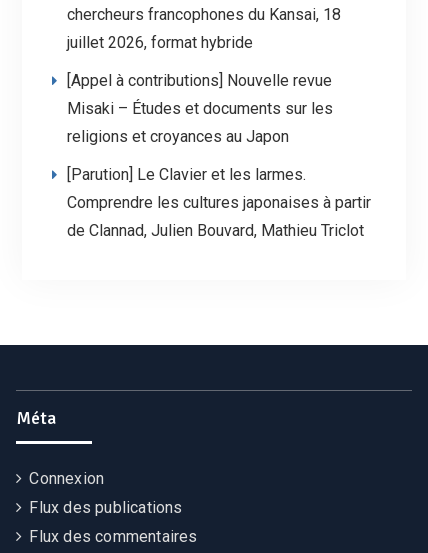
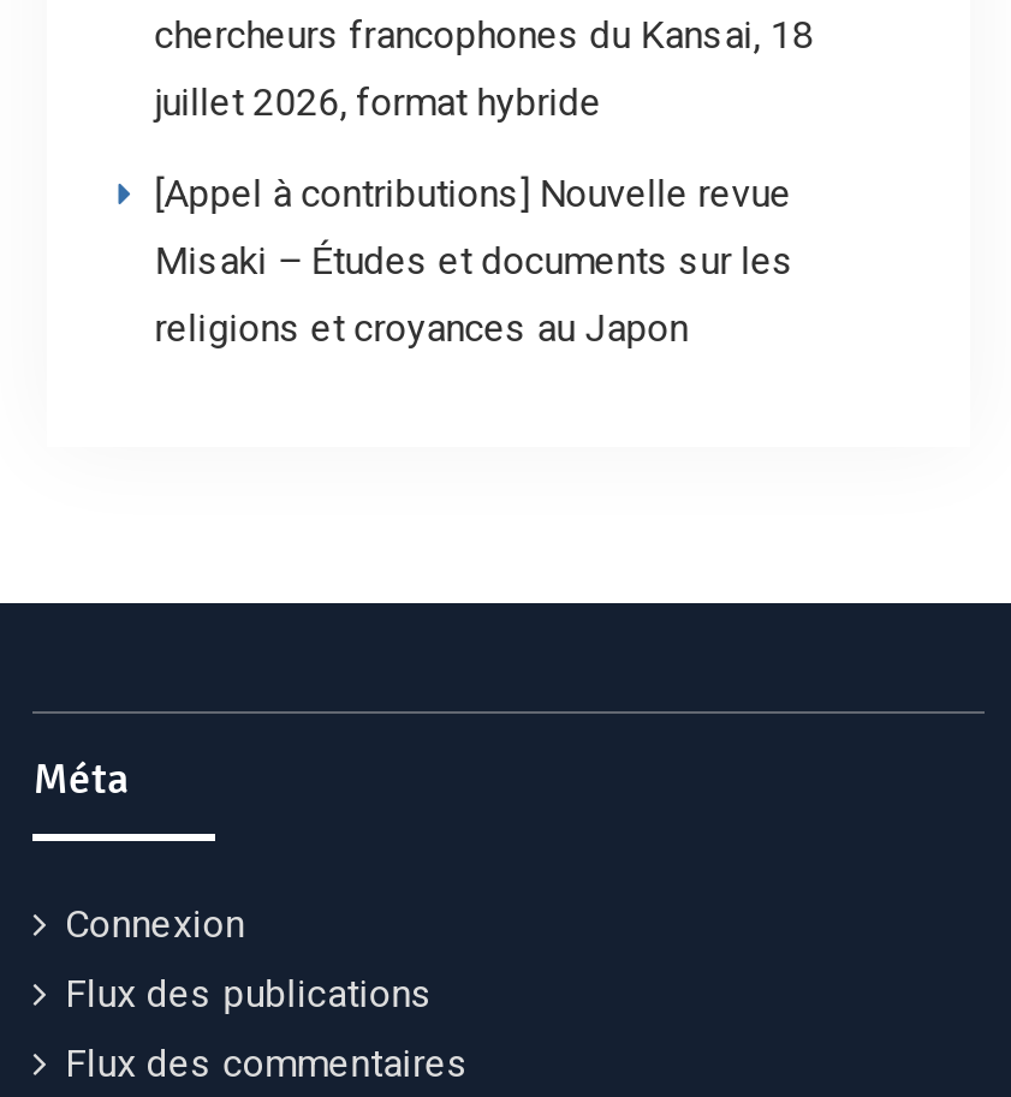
- [Parution] Le Clavier et les larmes.
- Comprendre les cultures japonaises à partir
- de Clannad, Julien Bouvard, Mathieu Triclot
